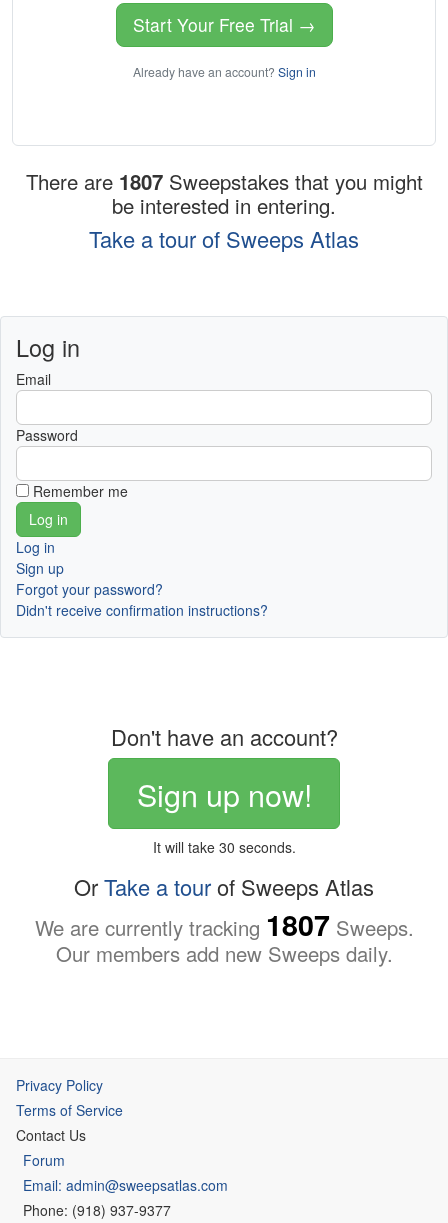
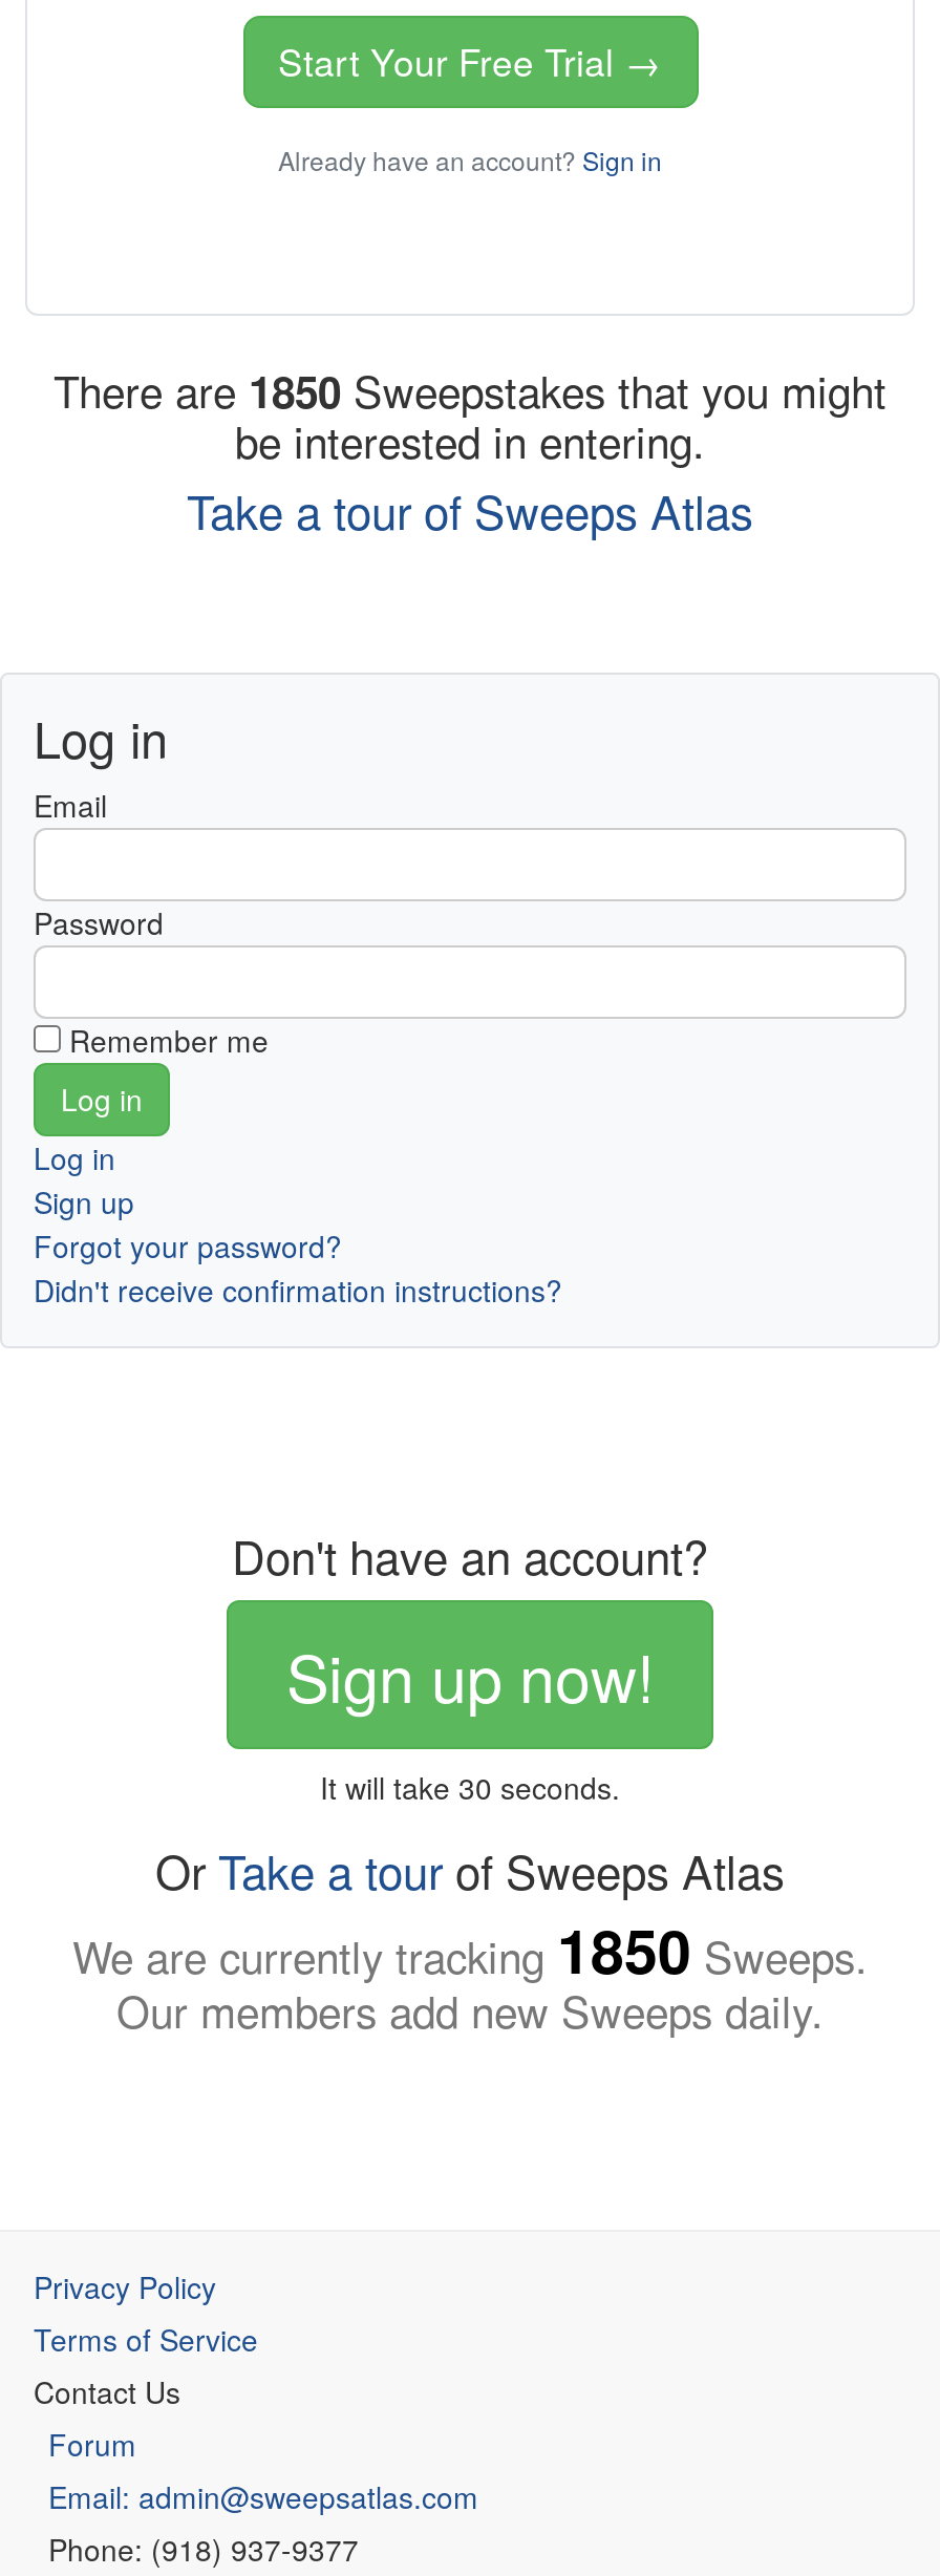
- There are 1807 Sweepstakes that you might
+ There are 1850 Sweepstakes that you might

- We are currently tracking 1807 Sweeps.
+ We are currently tracking 1850 Sweeps.
